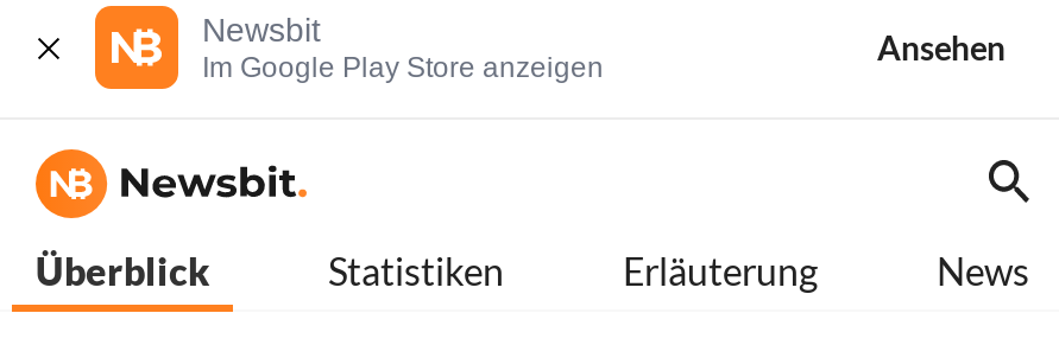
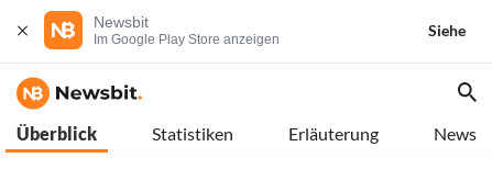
- Ansehen
+ Siehe
